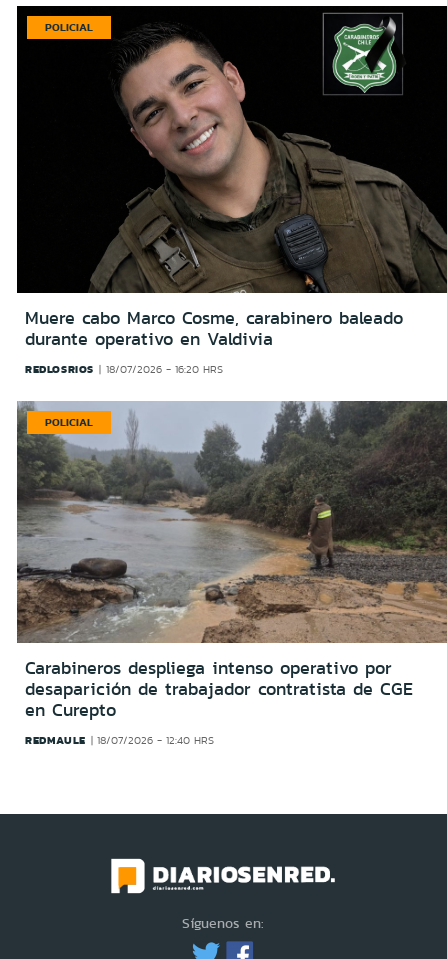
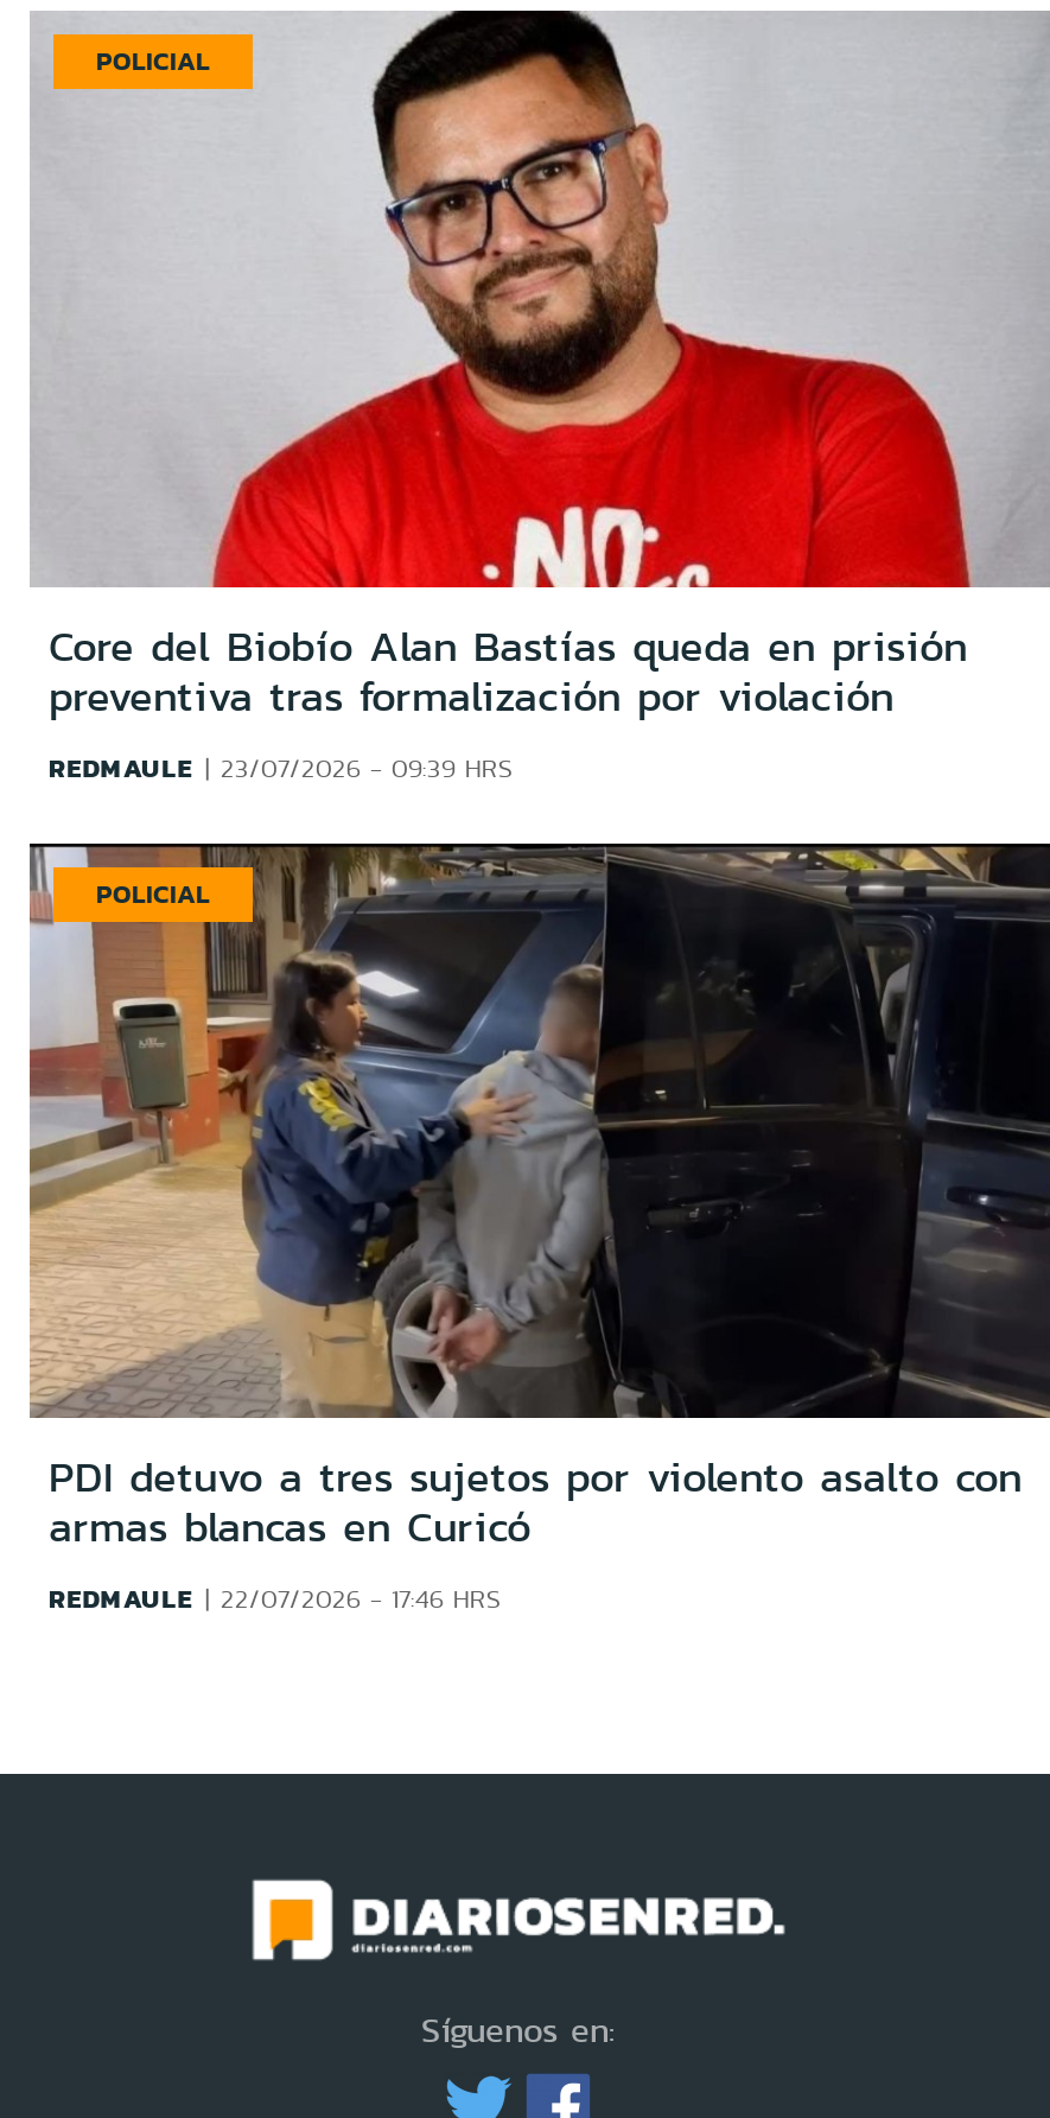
- [image]
- Muere cabo Marco Cosme, carabinero baleado
- durante operativo en Valdivia
- REDLOSRIOS
- 18/07/2026 - 16:20 HRS
+ [image]
+ Core del Biobío Alan Bastías queda en prisión
+ preventiva tras formalización por violación
+ REDMAULE
+ 23/07/2026 - 09:39 HRS

- [image]
- Carabineros despliega intenso operativo por
- desaparición de trabajador contratista de CGE
- en Curepto
+ [image]
+ PDI detuvo a tres sujetos por violento asalto con
+ armas blancas en Curicó

- REDMAULE 18/07/2026 - 12:40 HRS
+ REDMAULE 22/07/2026 - 17:46 HRS
